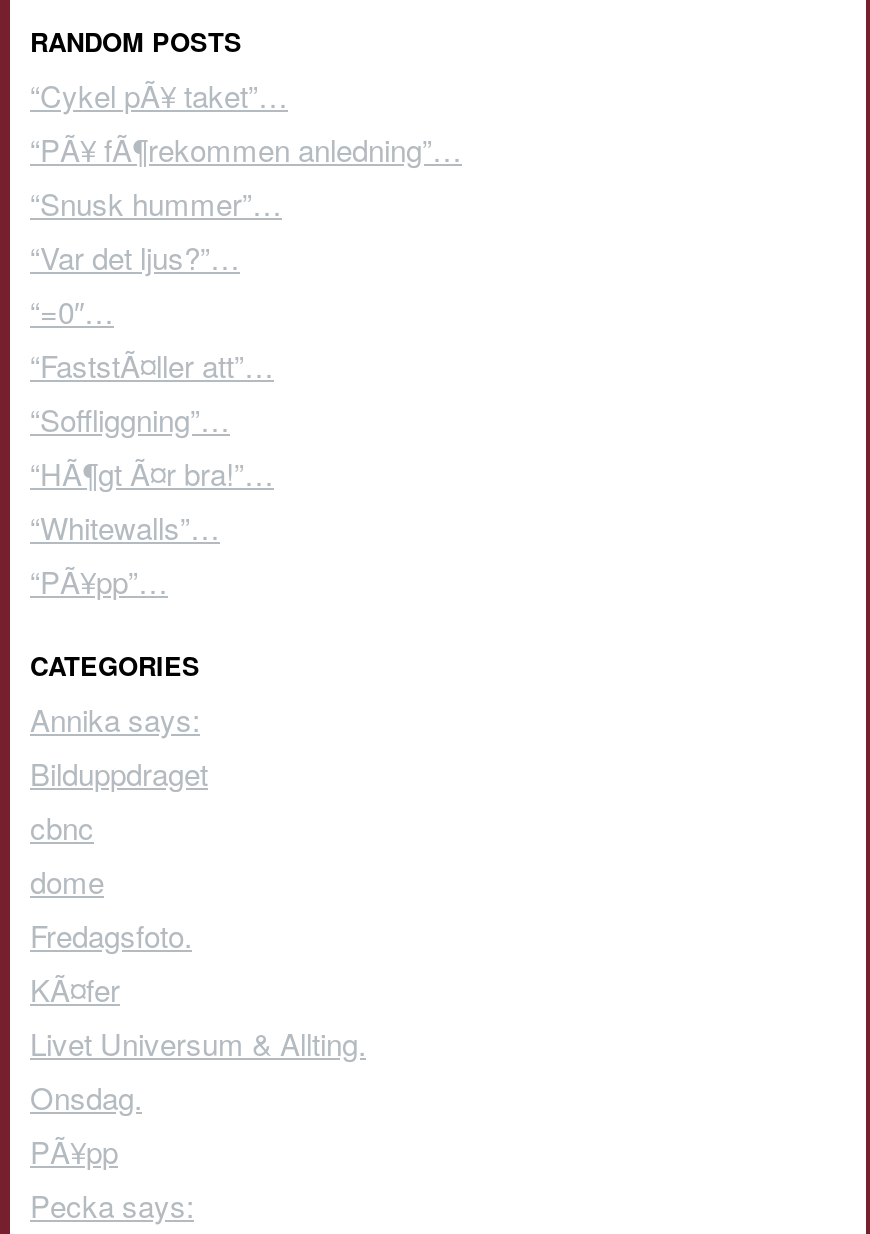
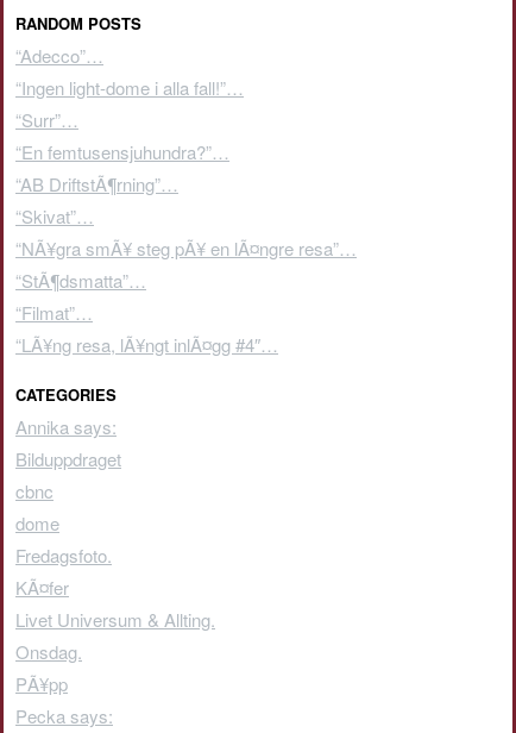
- “Cykel pÃ¥ taket”…
- “PÃ¥ fÃ¶rekommen anledning”…
- “Snusk hummer”…
- “Var det ljus?”…
- “=0″…
- “FaststÃ¤ller att”…
- “Soffliggning”…
- “HÃ¶gt Ã¤r bra!”…
- “Whitewalls”…
- “PÃ¥pp”…
+ “Adecco”…
+ “Ingen light-dome i alla fall!”…
+ “Surr”…
+ “En femtusensjuhundra?”…
+ “AB DriftstÃ¶rning”…
+ “Skivat”…
+ “NÃ¥gra smÃ¥ steg pÃ¥ en lÃ¤ngre resa”…
+ “StÃ¶dsmatta”…
+ “Filmat”…
+ “LÃ¥ng resa, lÃ¥ngt inlÃ¤gg #4″…
